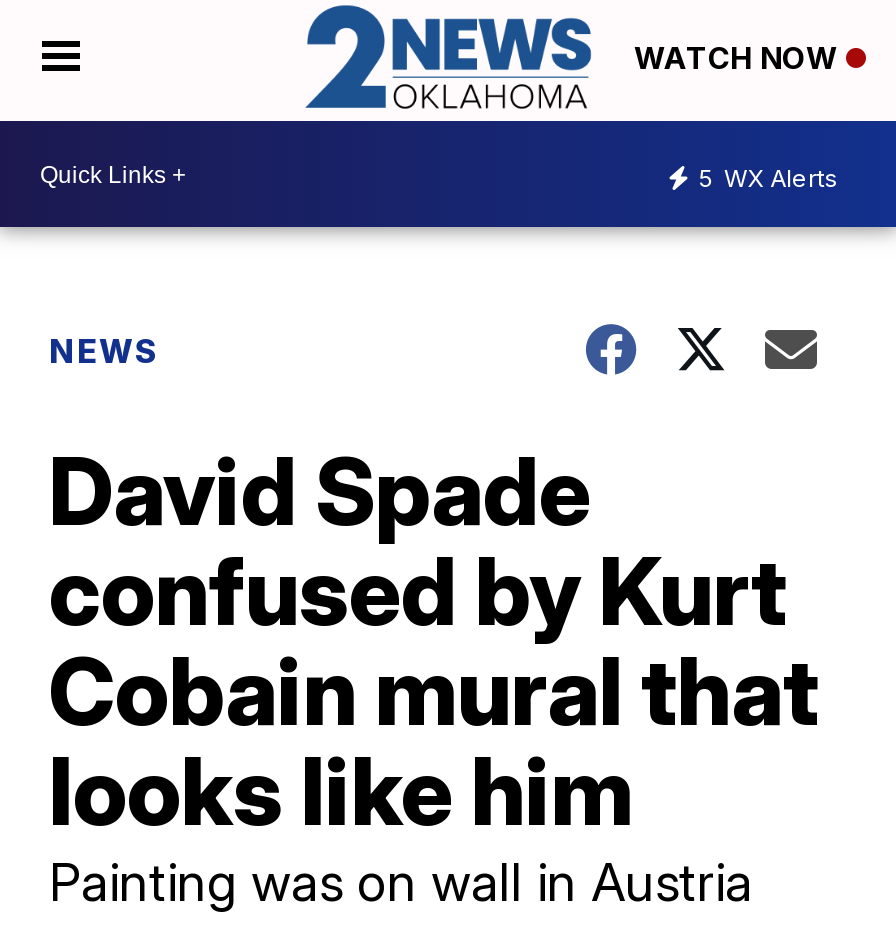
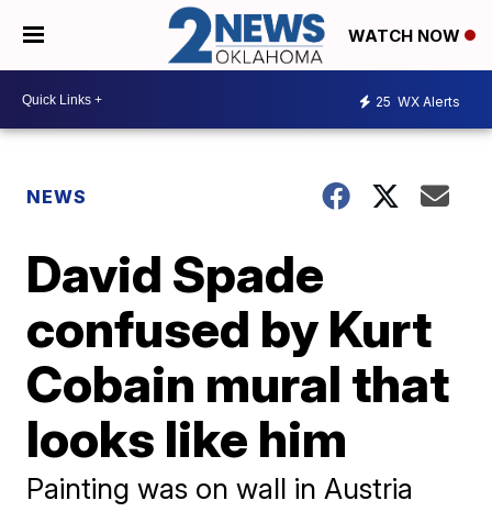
- 5 WX Alerts
+ 25 WX Alerts
